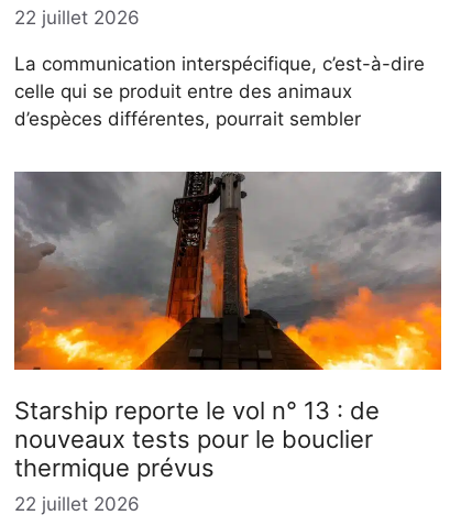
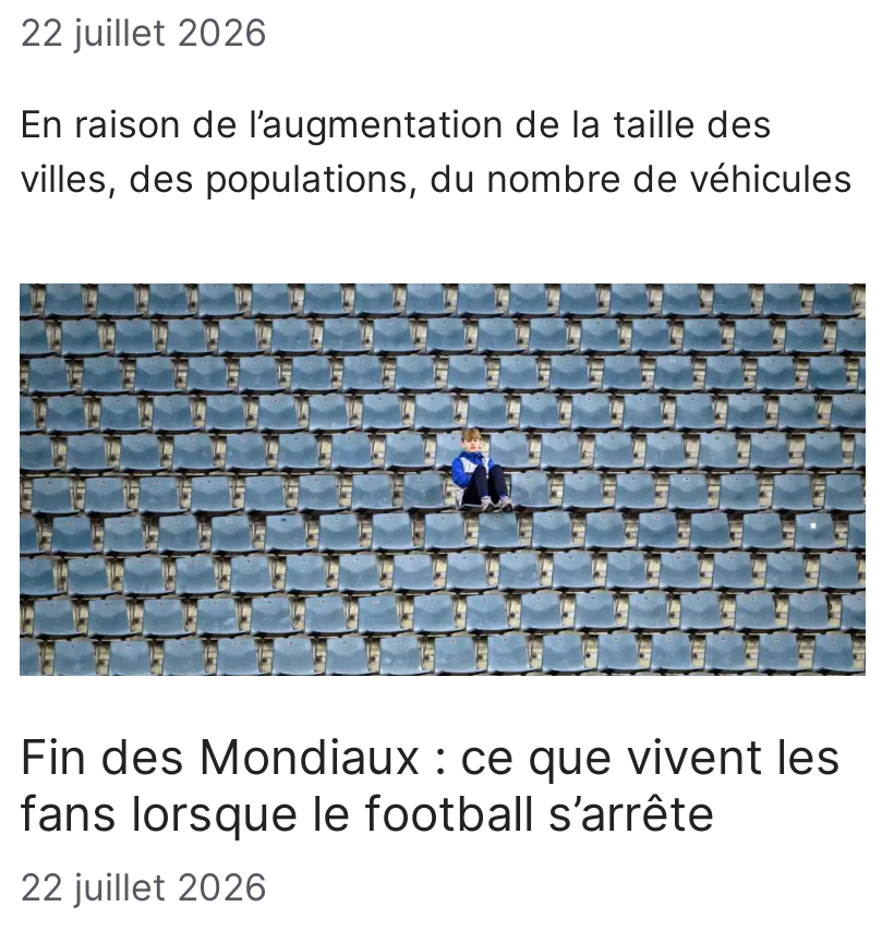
- La communication interspécifique, c’est-à-dire
- celle qui se produit entre des animaux
- d’espèces différentes, pourrait sembler
+ En raison de l’augmentation de la taille des
+ villes, des populations, du nombre de véhicules

- [image]
- Starship reporte le vol n° 13 : de
- nouveaux tests pour le bouclier
- thermique prévus
+ [image]
+ Fin des Mondiaux : ce que vivent les
+ fans lorsque le football s’arrête
